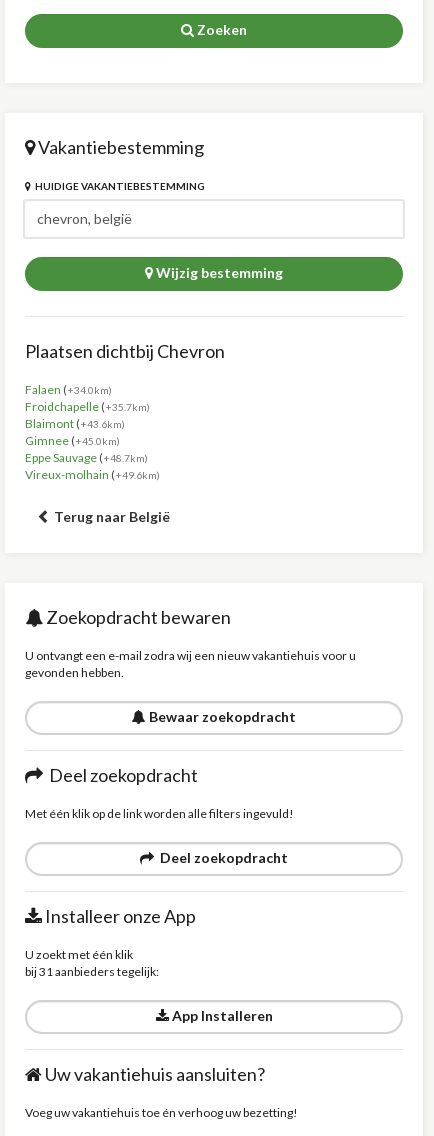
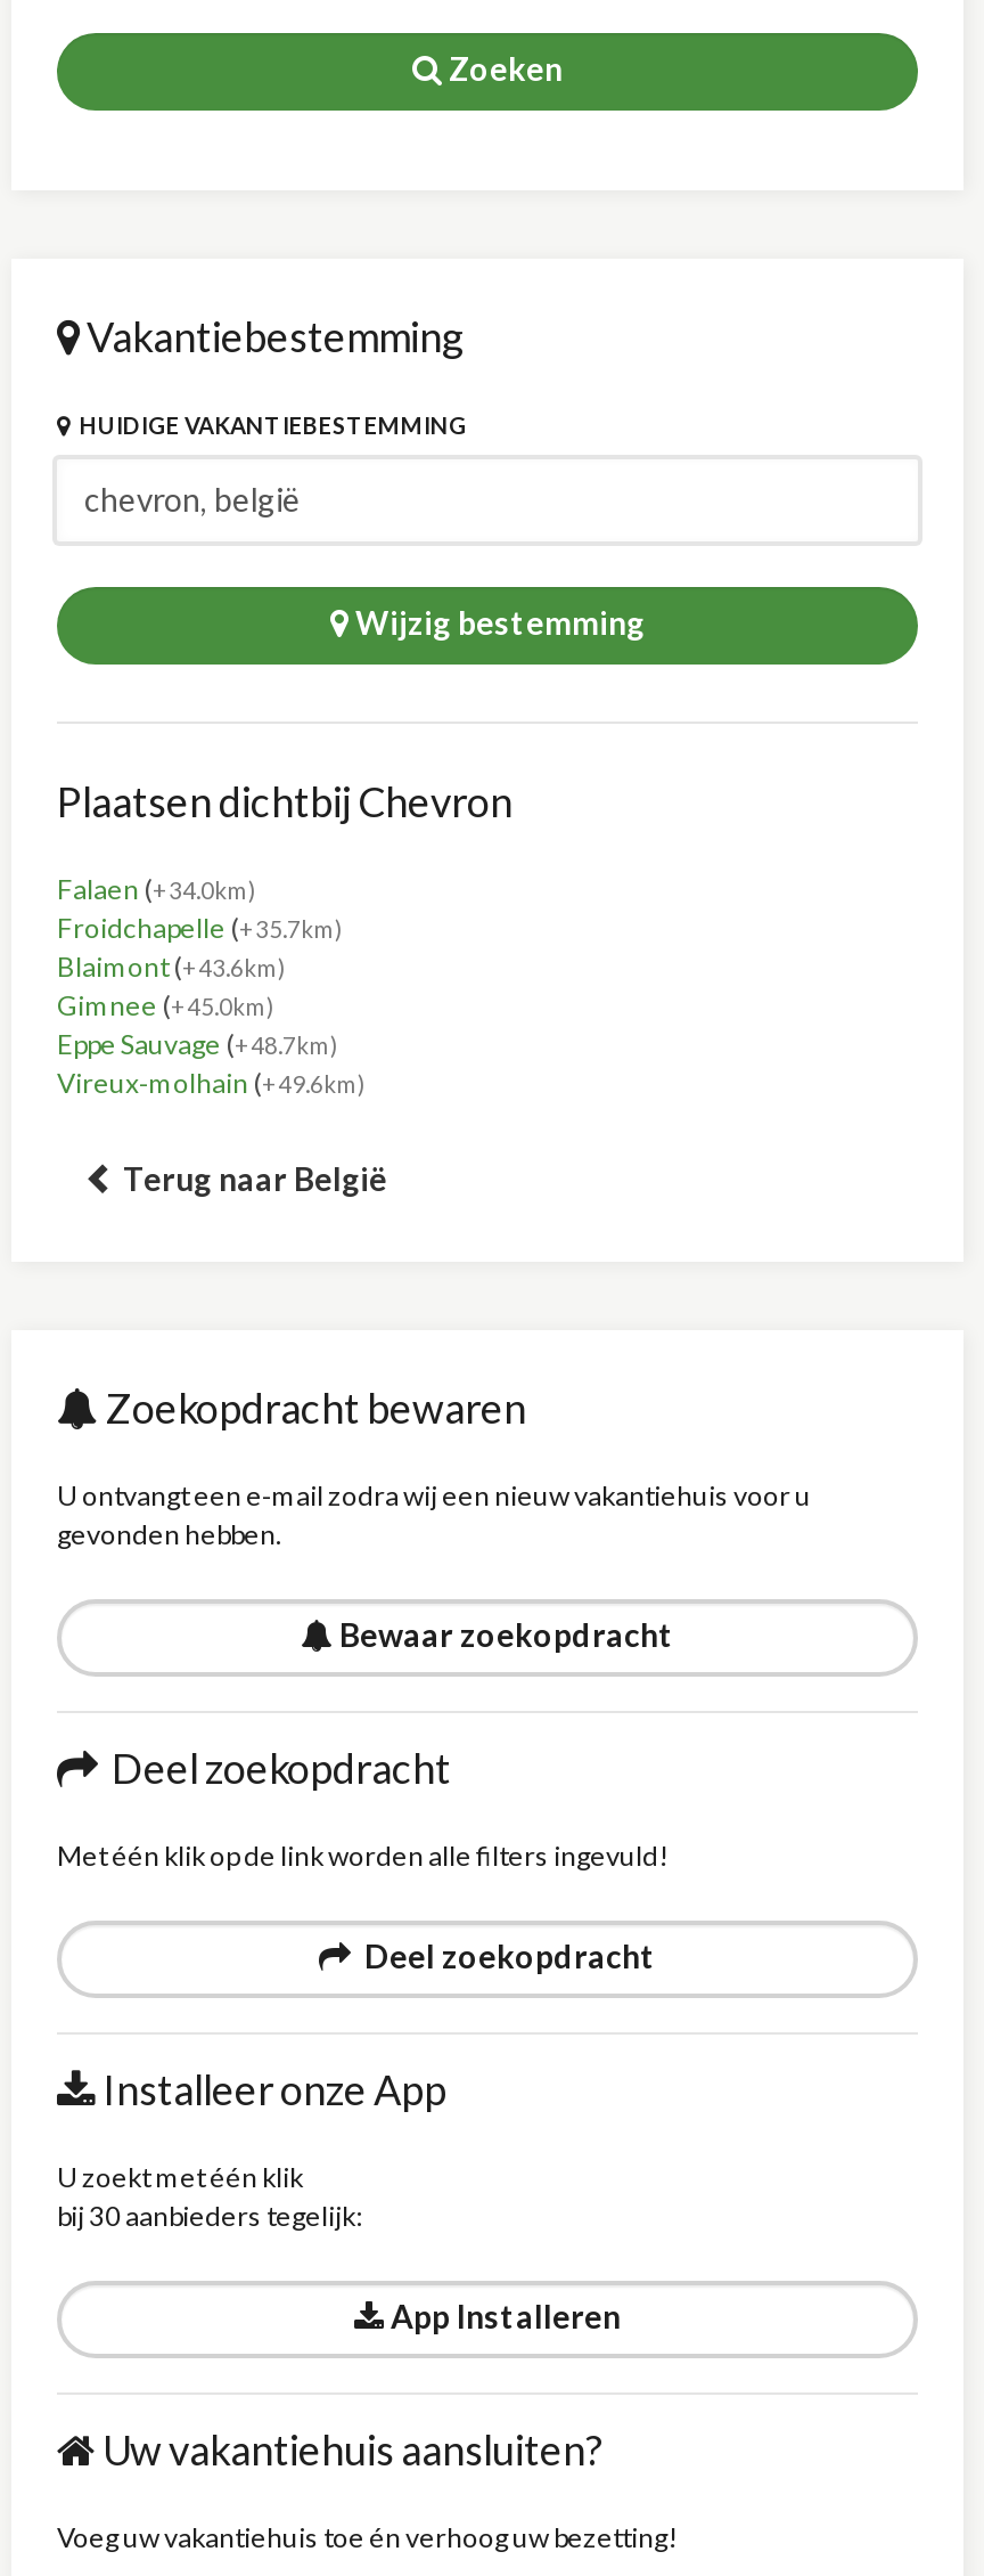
- bij 31 aanbieders tegelijk:
+ bij 30 aanbieders tegelijk:
